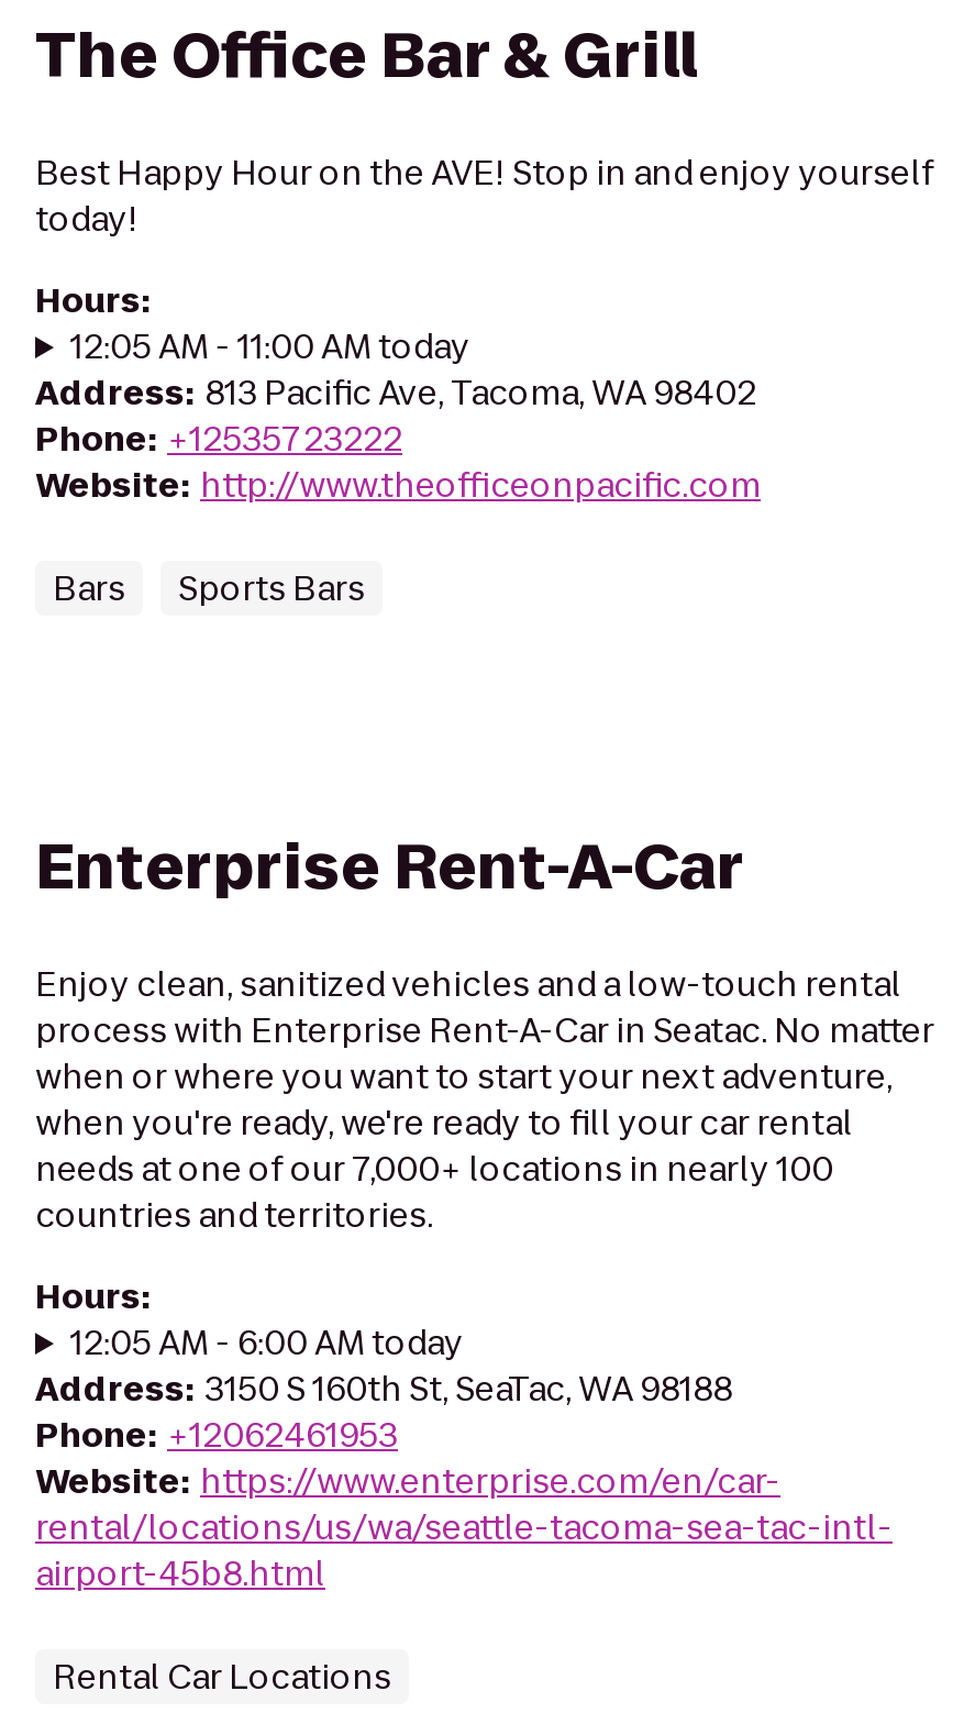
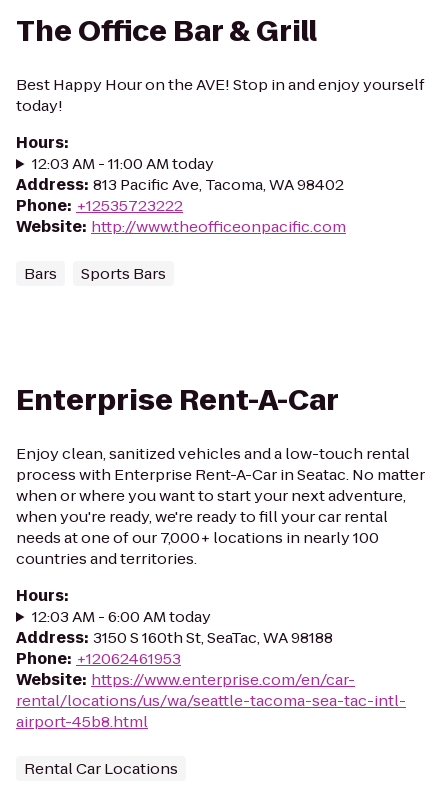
- 12:05 AM - 11:00 AM today
+ 12:03 AM - 11:00 AM today

- 12:05 AM - 6:00 AM today
+ 12:03 AM - 6:00 AM today
